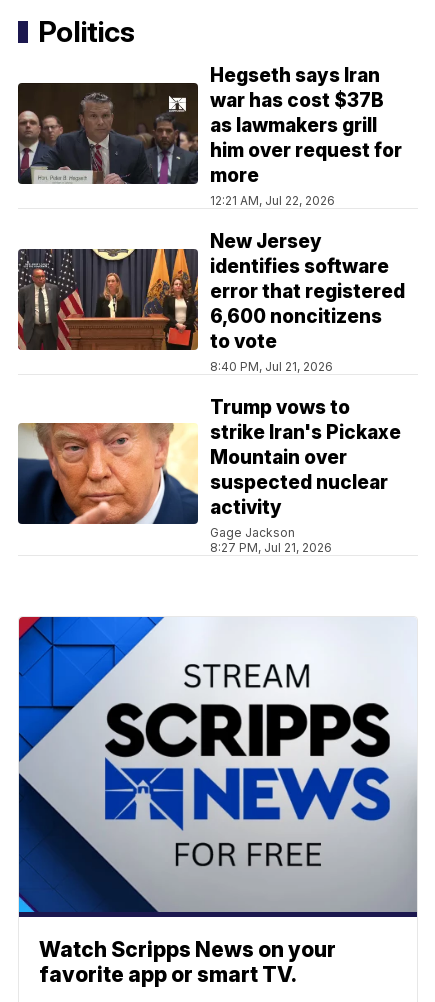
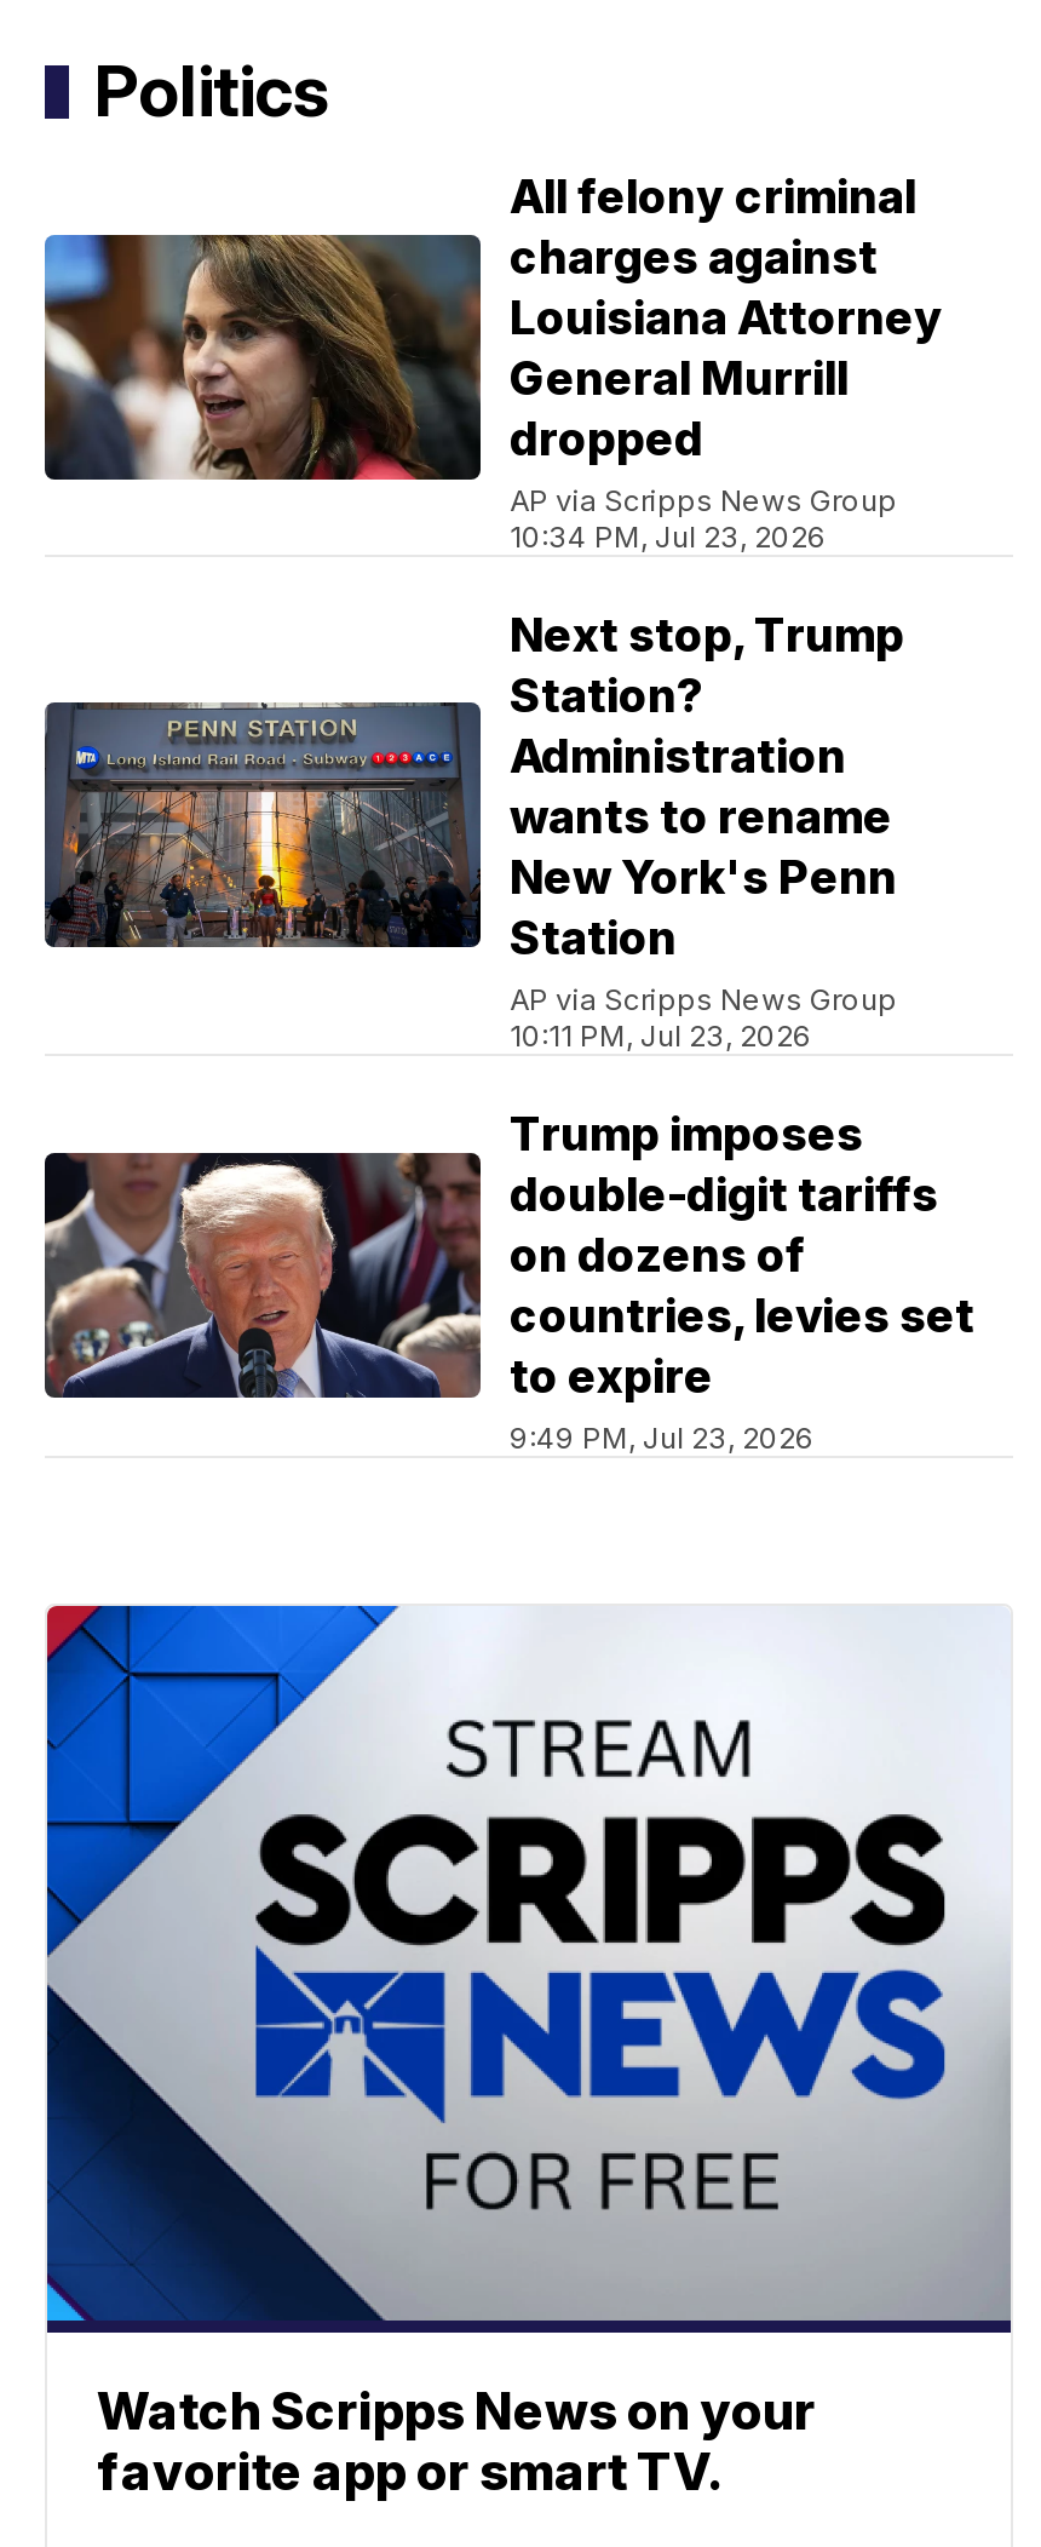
- [image]
- Hegseth says Iran
- war has cost $37B
- as lawmakers grill
- him over request for
- more
- 12:21 AM, Jul 22, 2026
+ [image]
+ All felony criminal
+ charges against
+ Louisiana Attorney
+ General Murrill
+ dropped
+ AP via Scripps News Group
+ 10:34 PM, Jul 23, 2026

- [image]
- New Jersey
- identifies software
- error that registered
- 6,600 noncitizens
- to vote
- 8:40 PM, Jul 21, 2026
+ [image]
+ Next stop, Trump
+ Station?
+ Administration
+ wants to rename
+ New York's Penn
+ Station
+ AP via Scripps News Group
+ 10:11 PM, Jul 23, 2026

- [image]
- Trump vows to
- strike Iran's Pickaxe
- Mountain over
- suspected nuclear
- activity
- Gage Jackson
- 8:27 PM, Jul 21, 2026
+ [image]
+ Trump imposes
+ double-digit tariffs
+ on dozens of
+ countries, levies set
+ to expire
+ 9:49 PM, Jul 23, 2026
